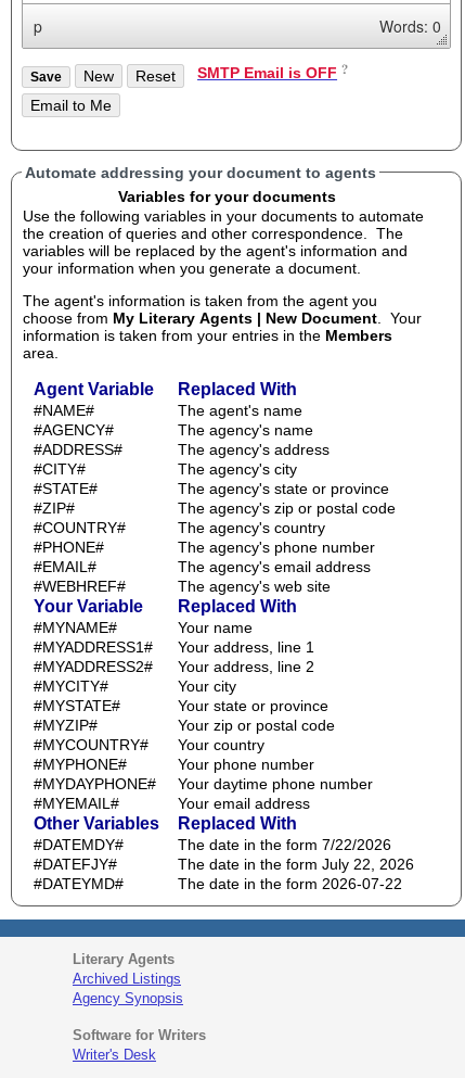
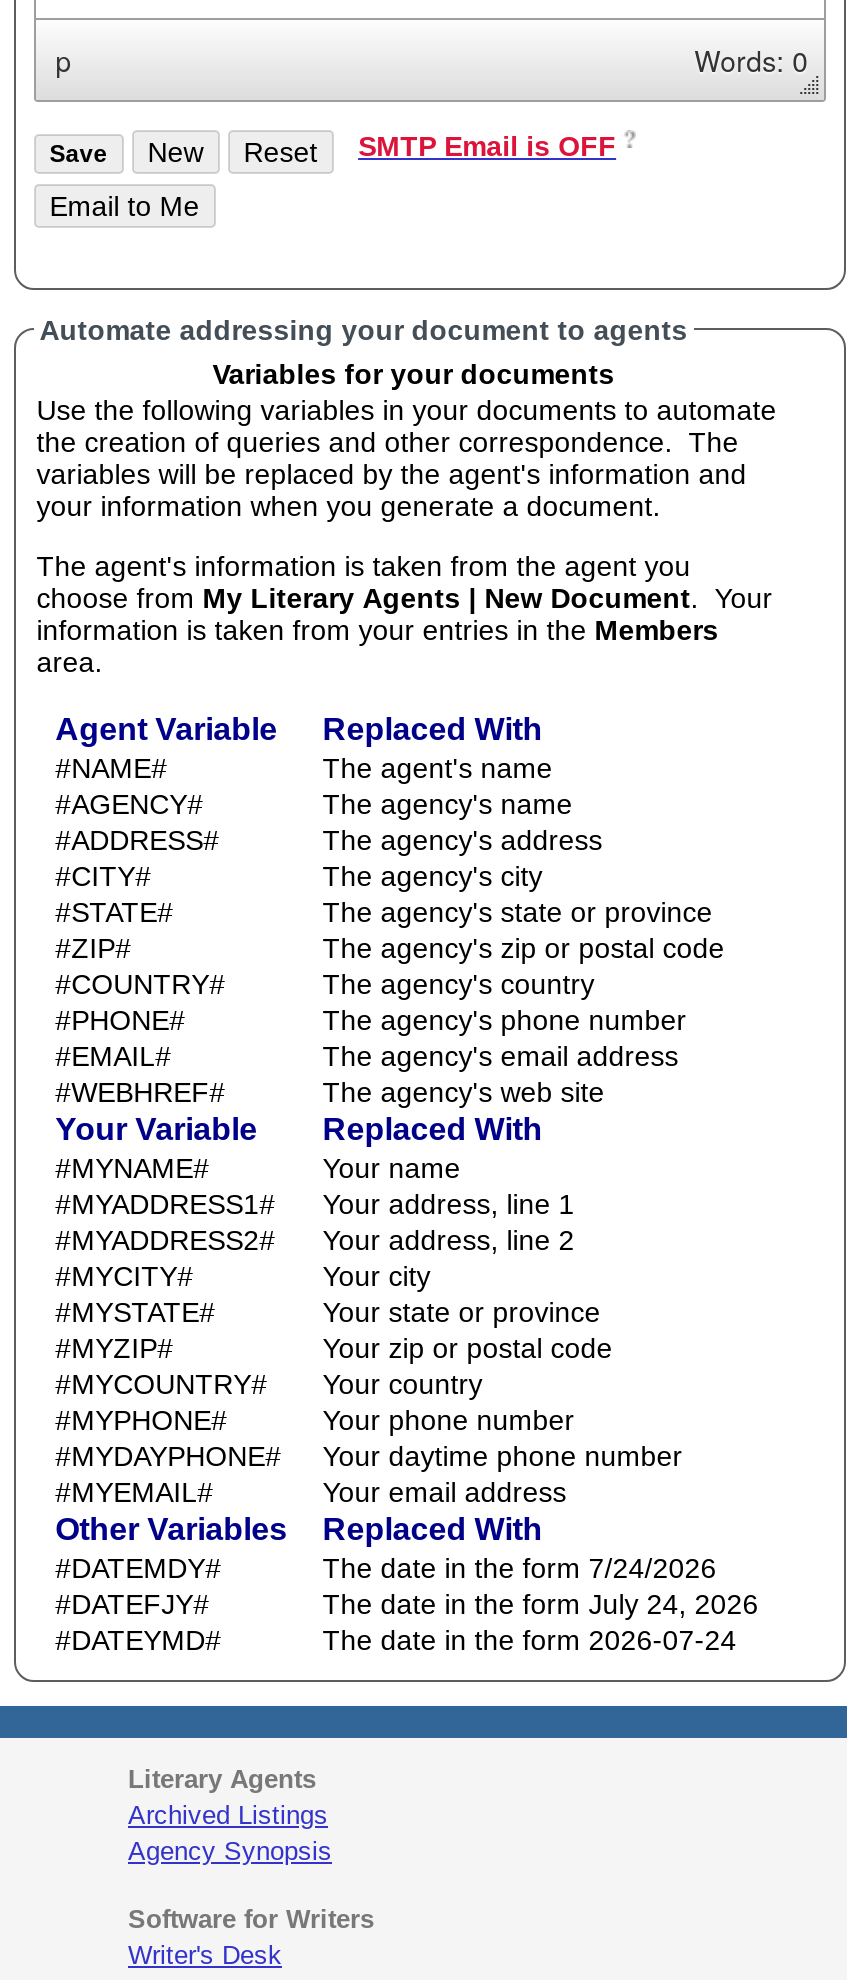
- The date in the form 7/22/2026
+ The date in the form 7/24/2026

- The date in the form July 22, 2026
+ The date in the form July 24, 2026

- The date in the form 2026-07-22
+ The date in the form 2026-07-24
